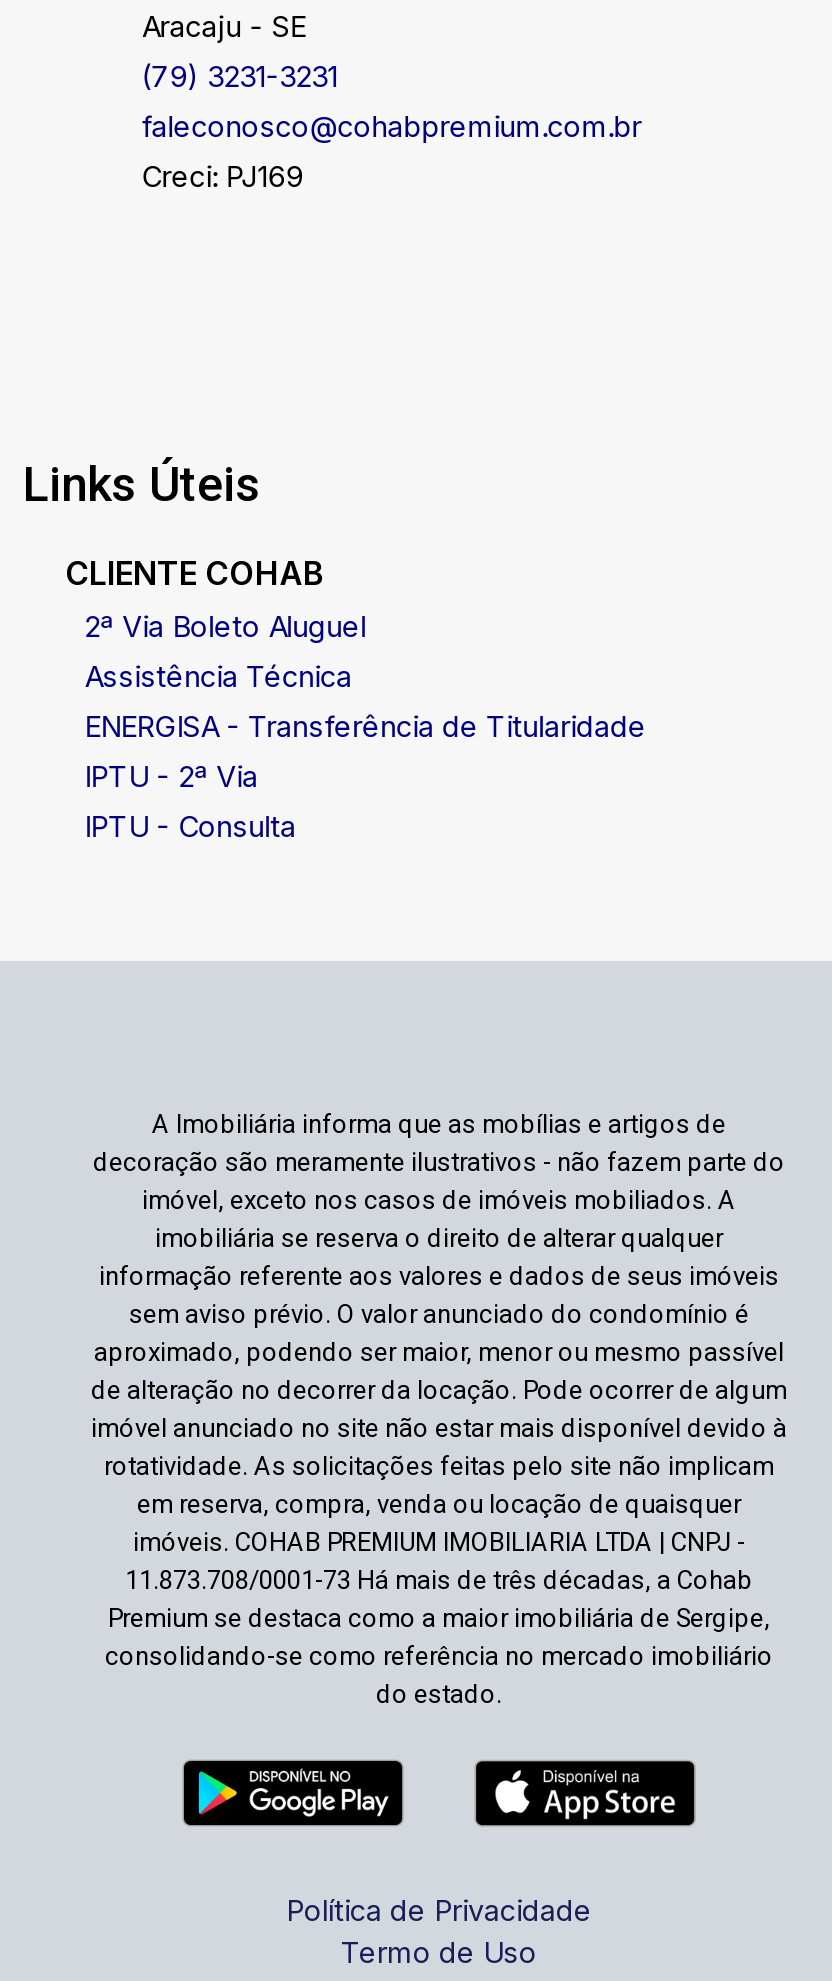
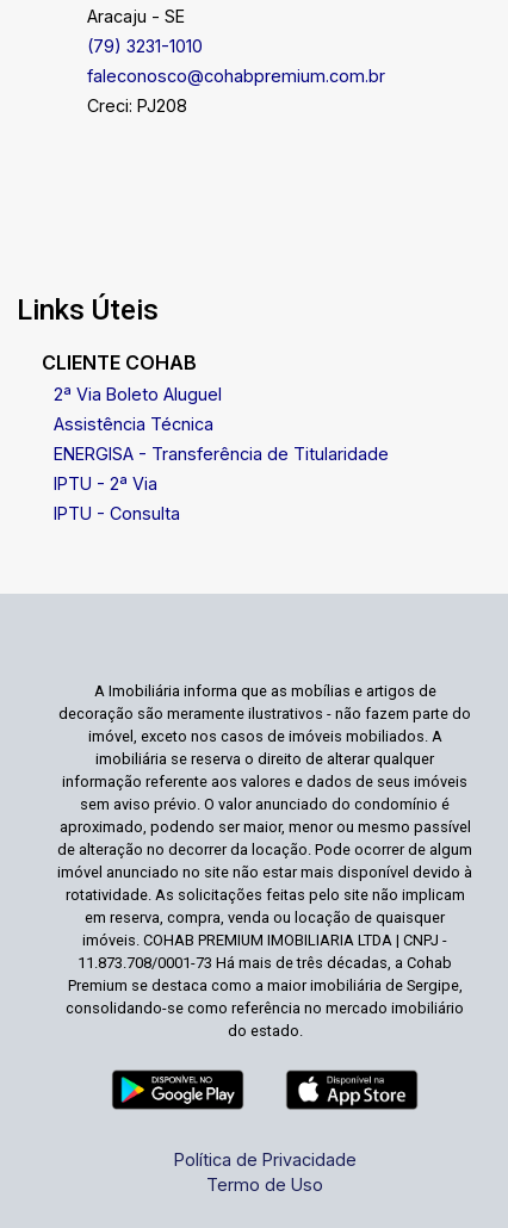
- (79) 3231-3231
+ (79) 3231-1010

- Creci: PJ169
+ Creci: PJ208
